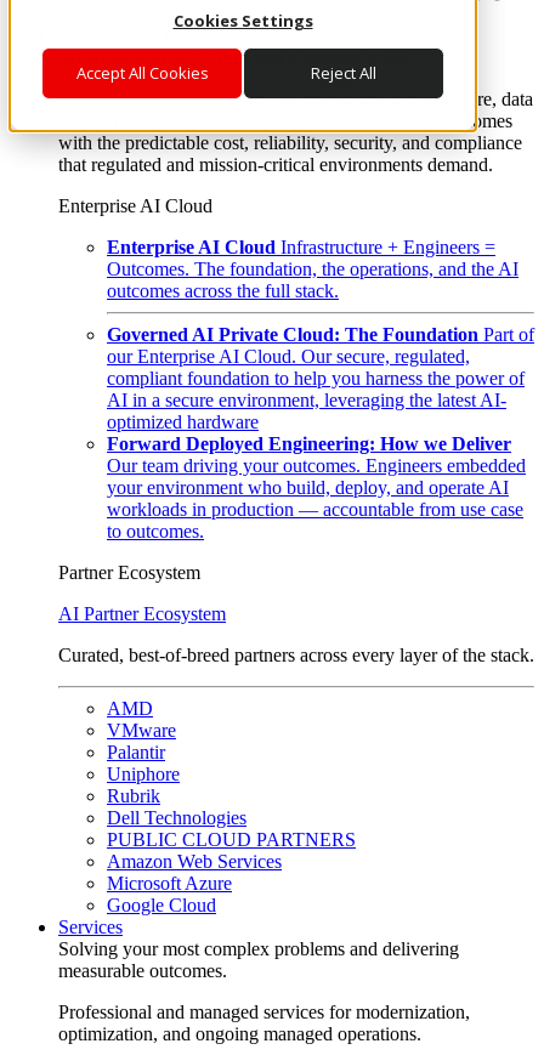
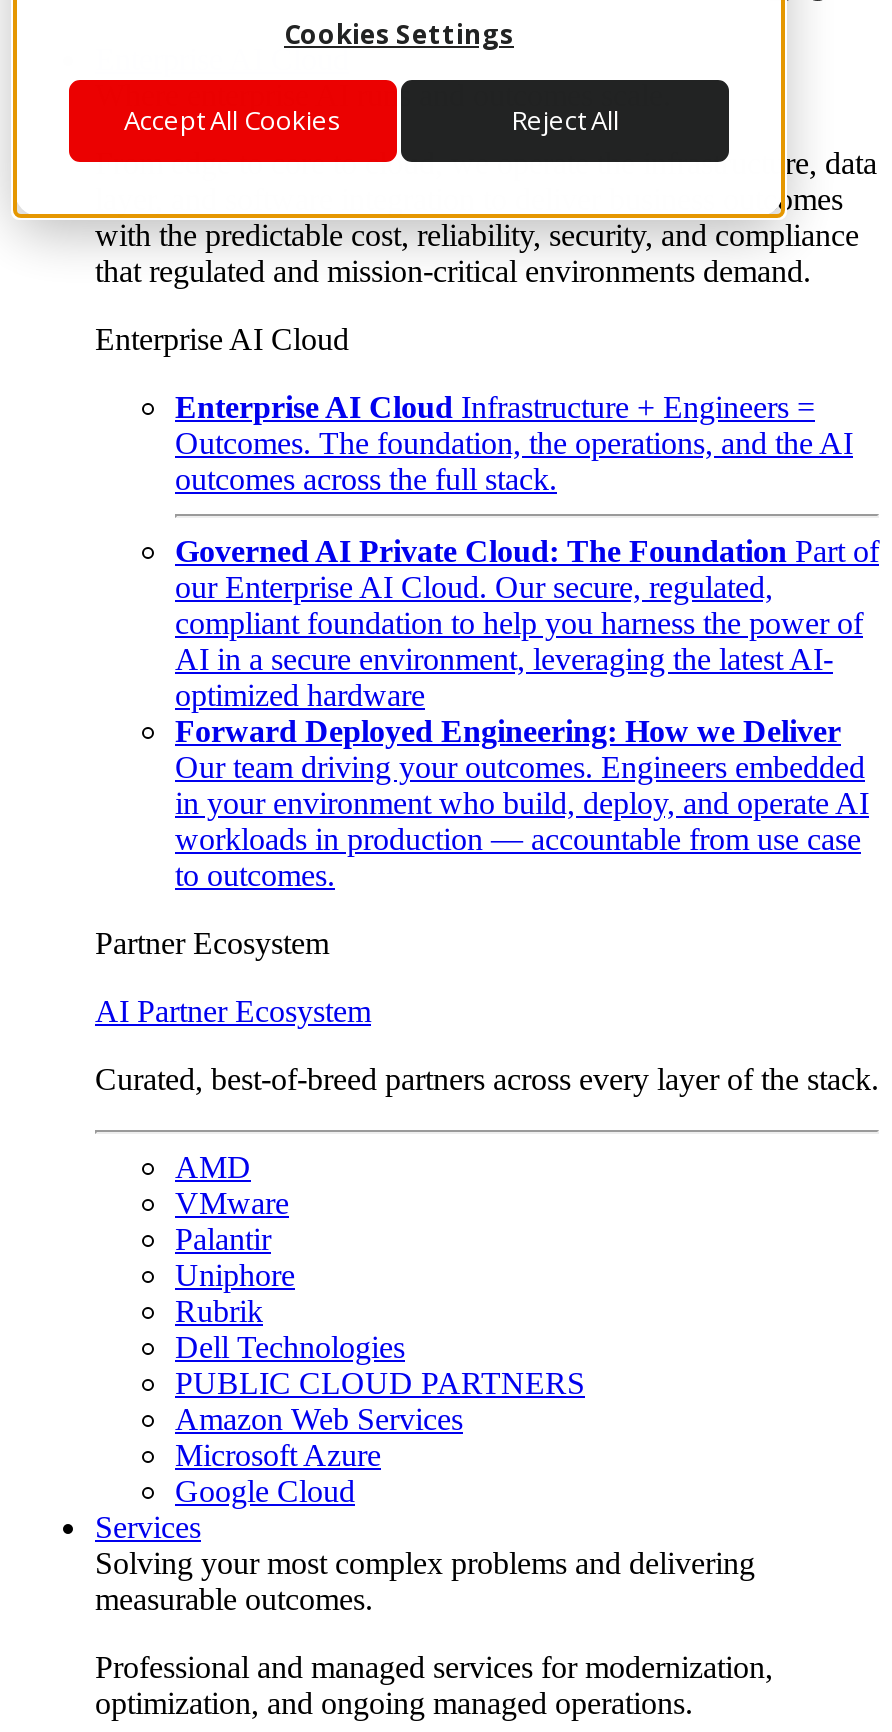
- your environment who build, deploy, and operate AI
+ in your environment who build, deploy, and operate AI
